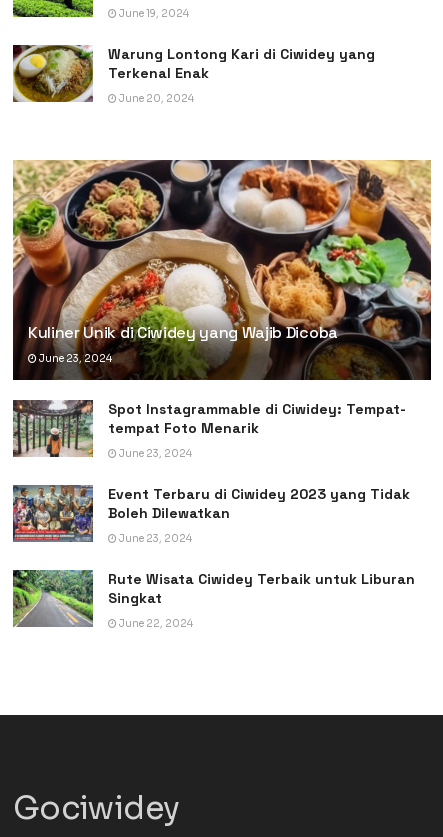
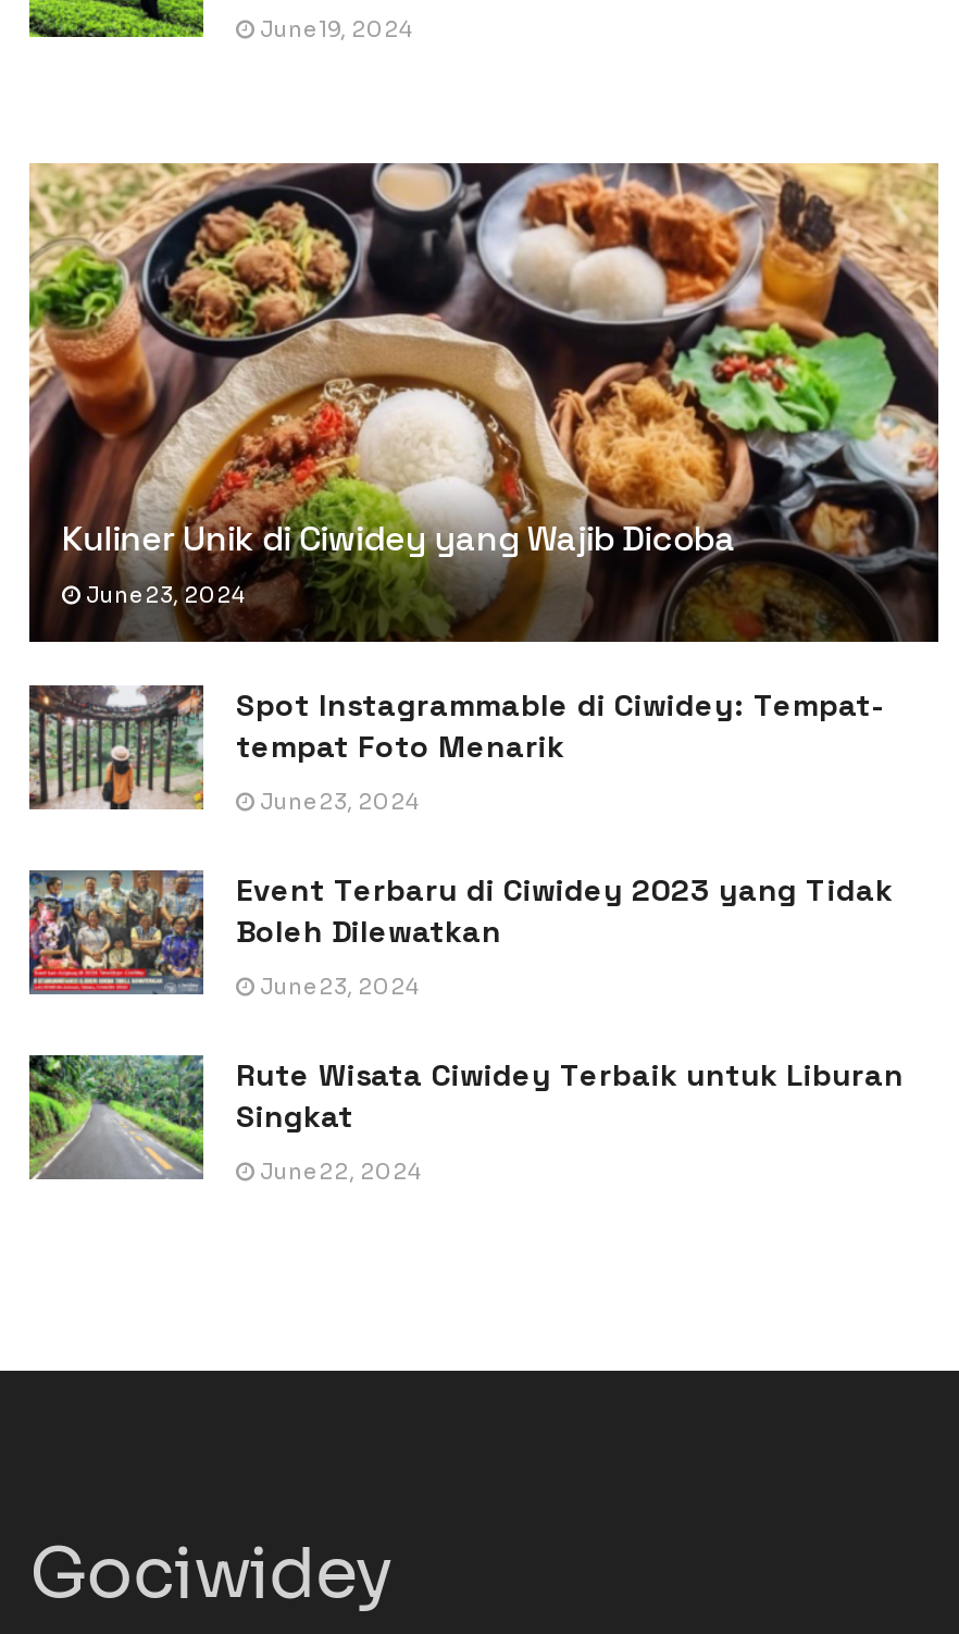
- [image]
- Warung Lontong Kari di Ciwidey yang
- Terkenal Enak
- June 20, 2024
